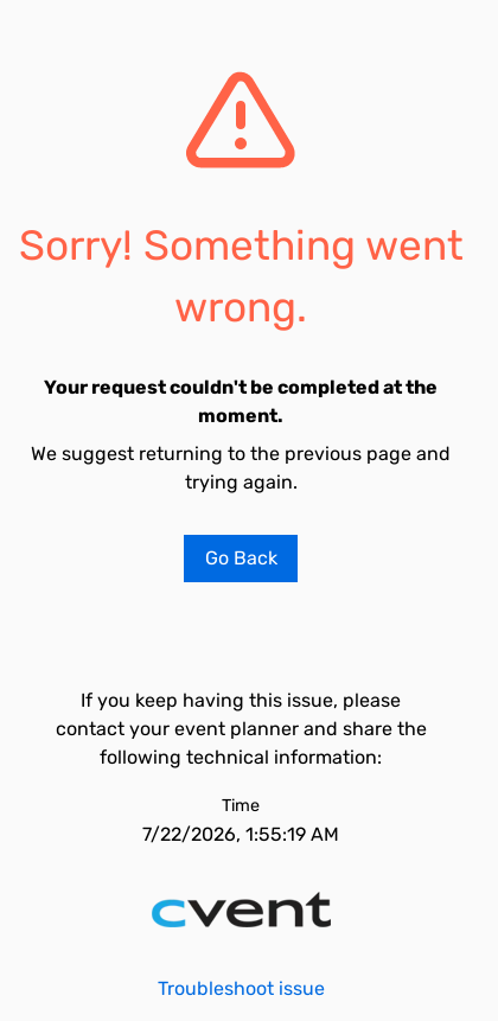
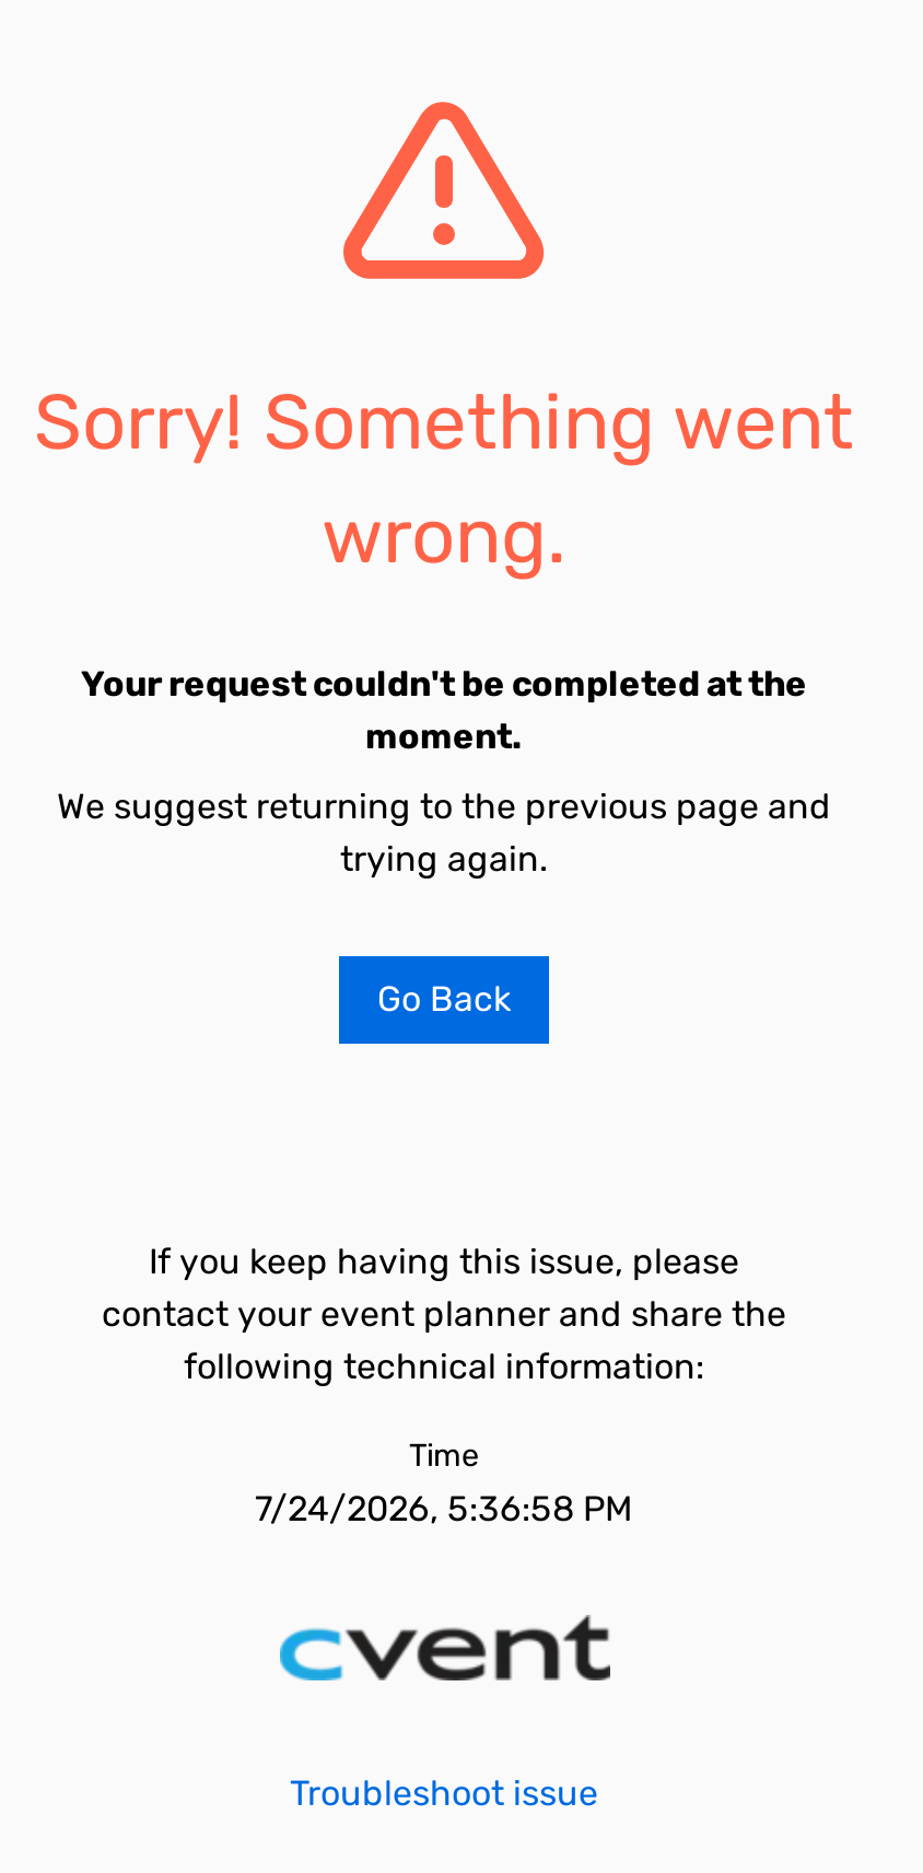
- 7/22/2026, 1:55:19 AM
+ 7/24/2026, 5:36:58 PM
